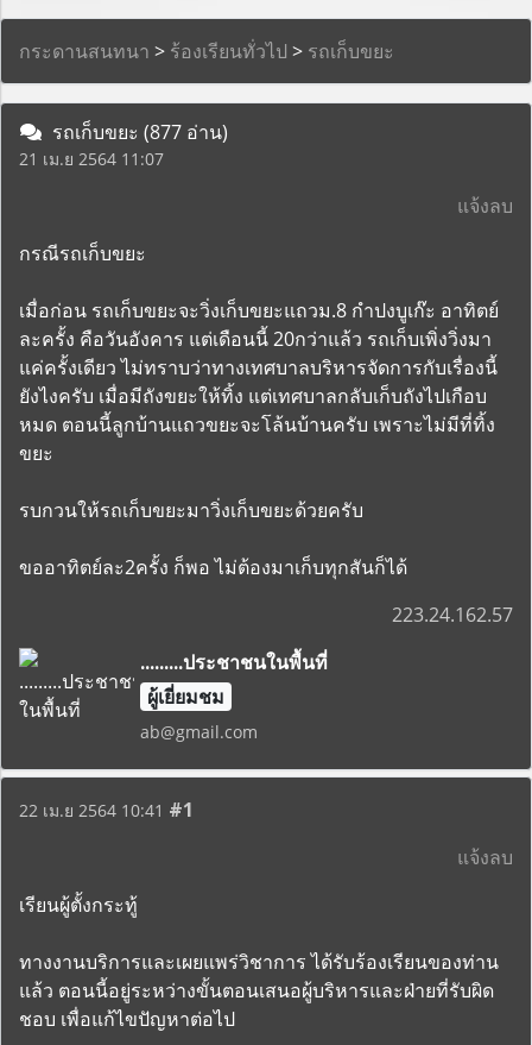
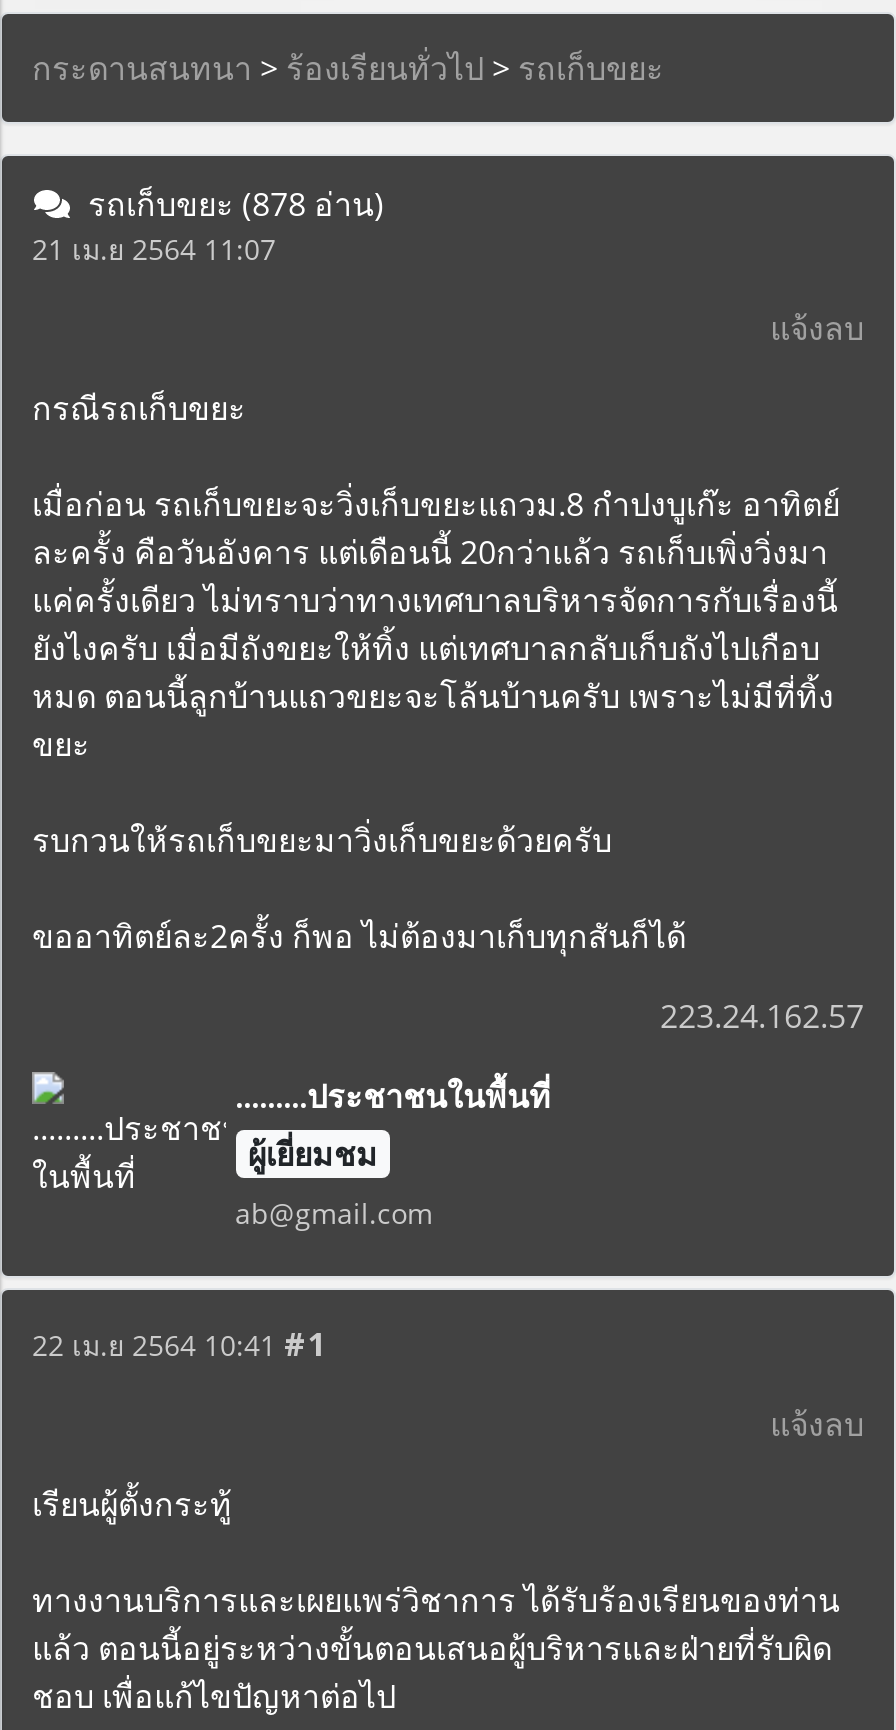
- รถเก็บขยะ(877 อ่าน)
+ รถเก็บขยะ(878 อ่าน)
